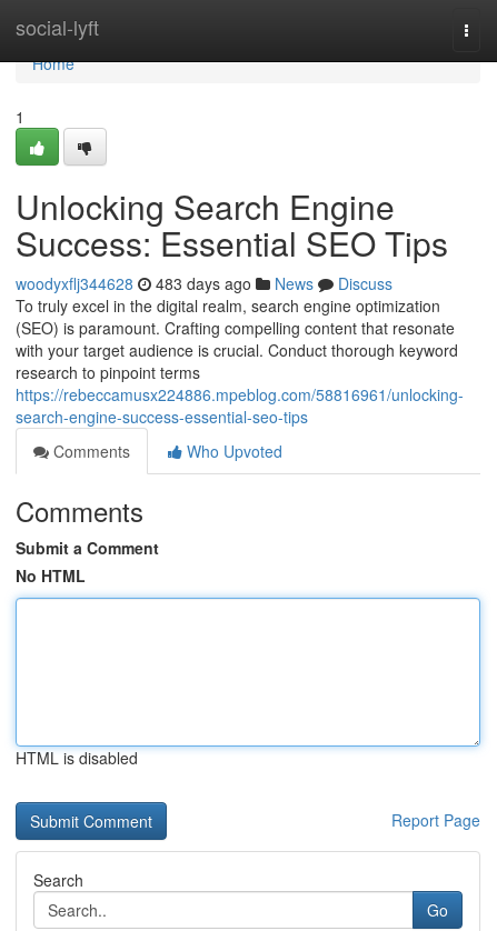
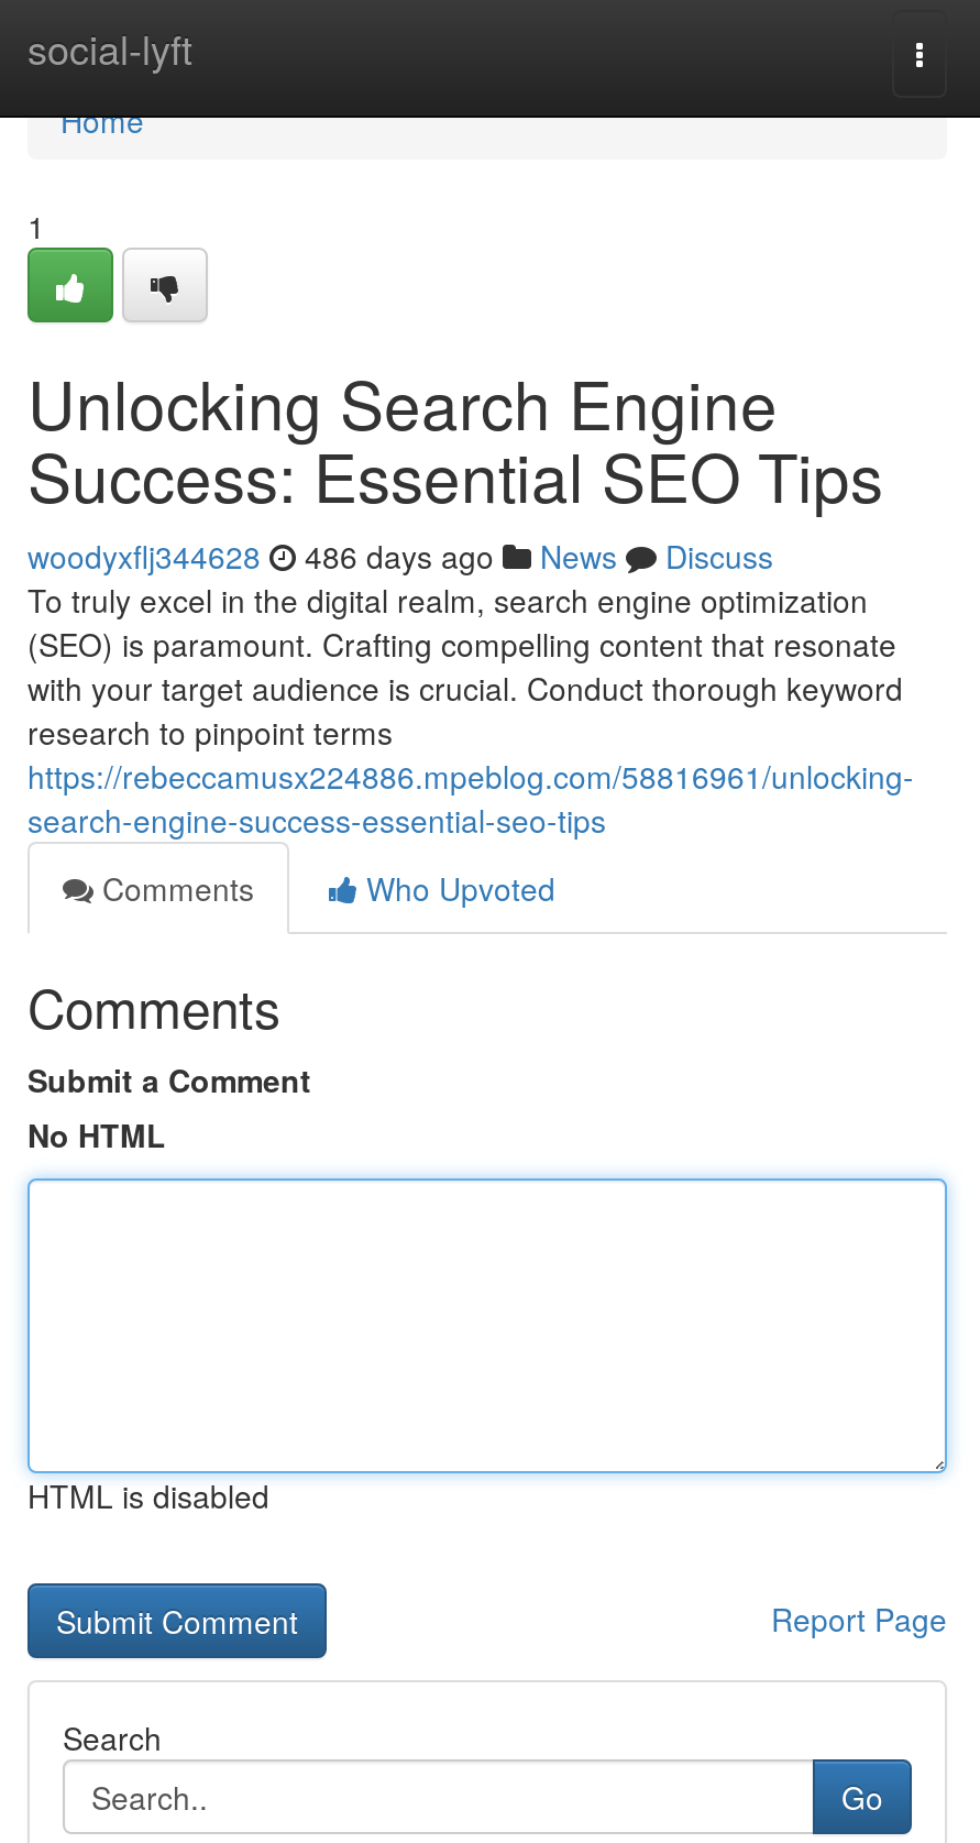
- woodyxflj344628 483 days ago News Discuss
+ woodyxflj344628 486 days ago News Discuss
